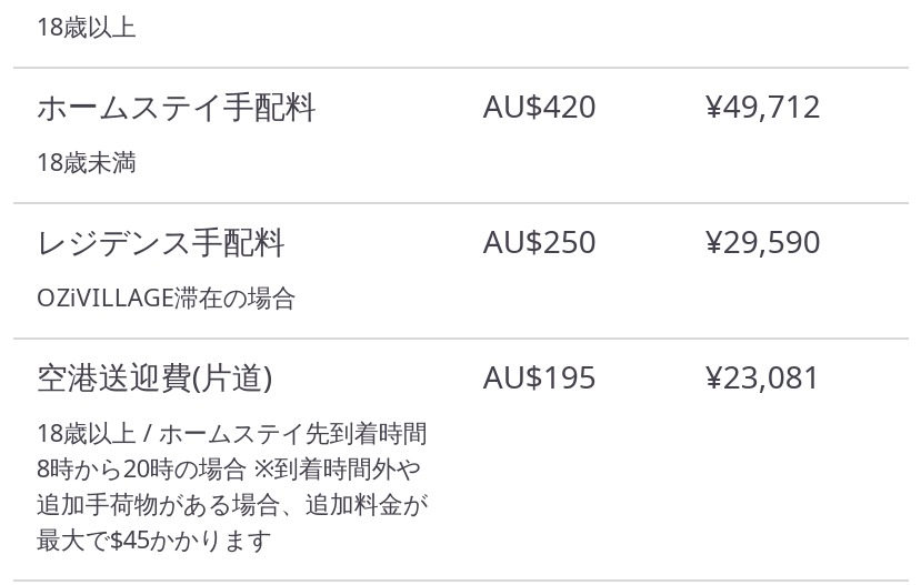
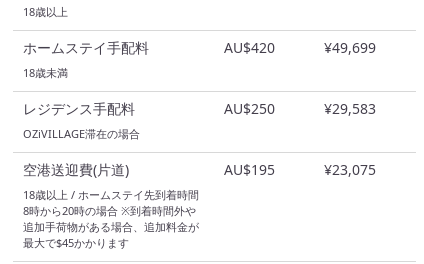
- ¥49,712
+ ¥49,699

- ¥29,590
+ ¥29,583

- ¥23,081
+ ¥23,075
